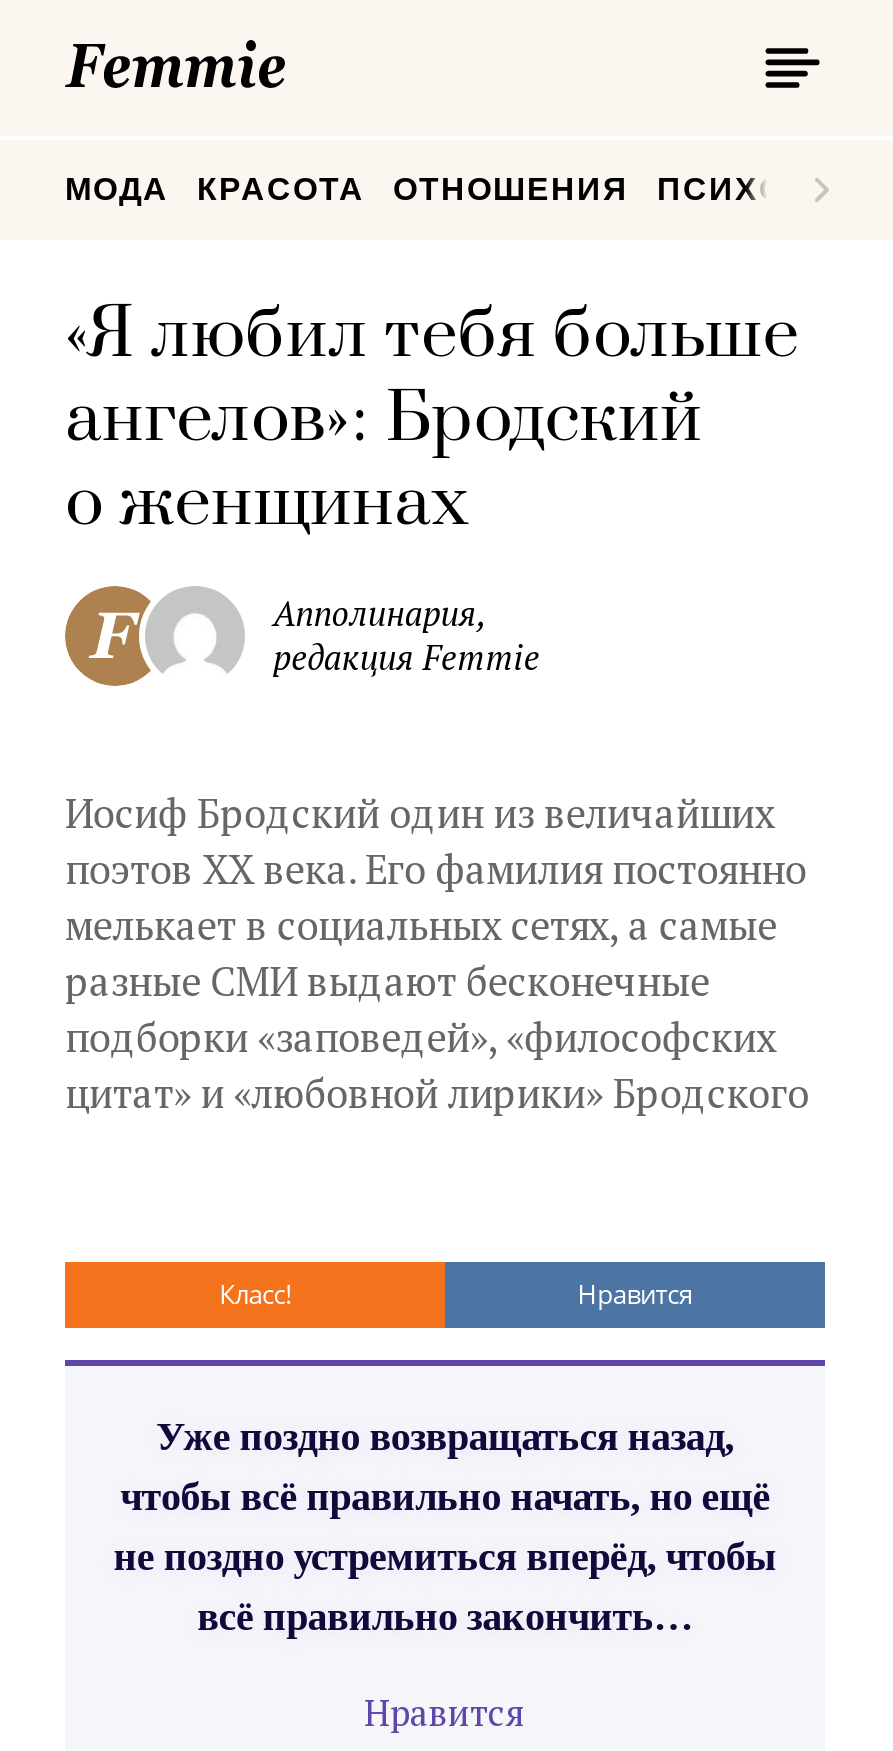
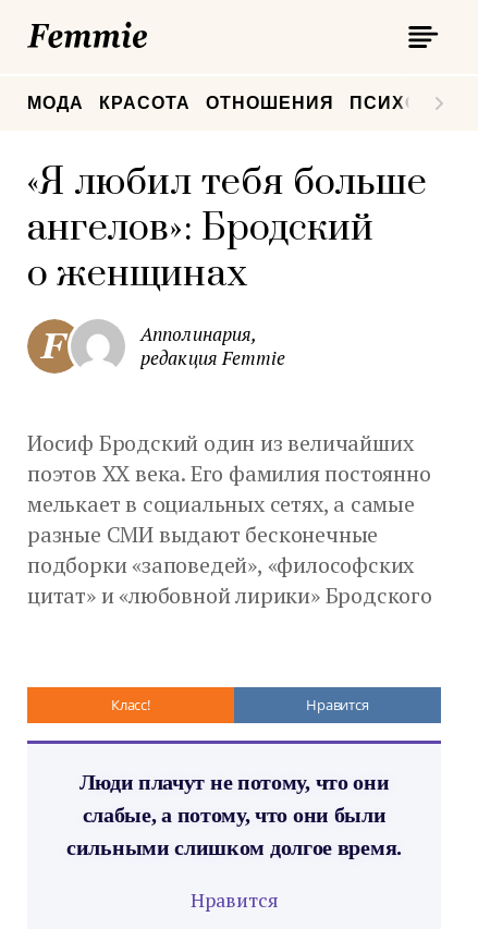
- Уже поздно возвращаться назад,
- чтобы всё правильно начать, но ещё
- не поздно устремиться вперёд, чтобы
- всё правильно закончить…
+ Люди плачут не потому, что они
+ слабые, а потому, что они были
+ сильными слишком долгое время.
